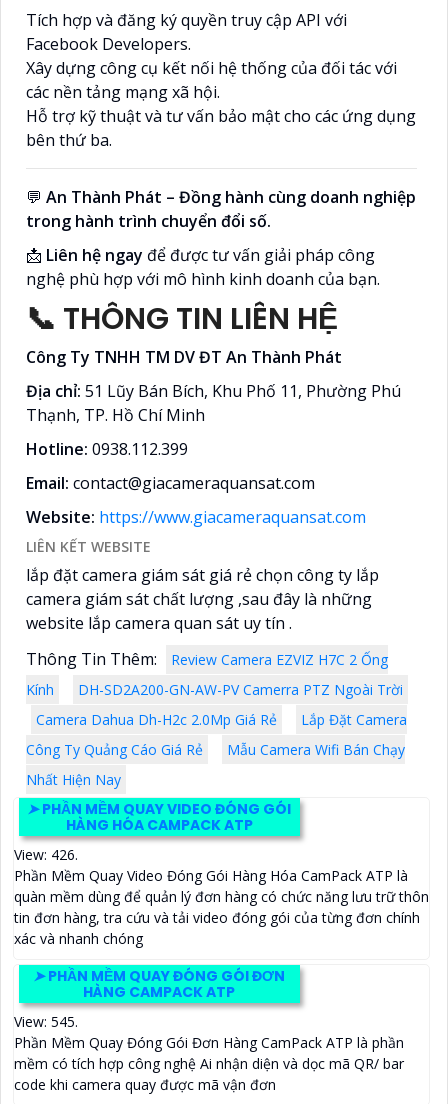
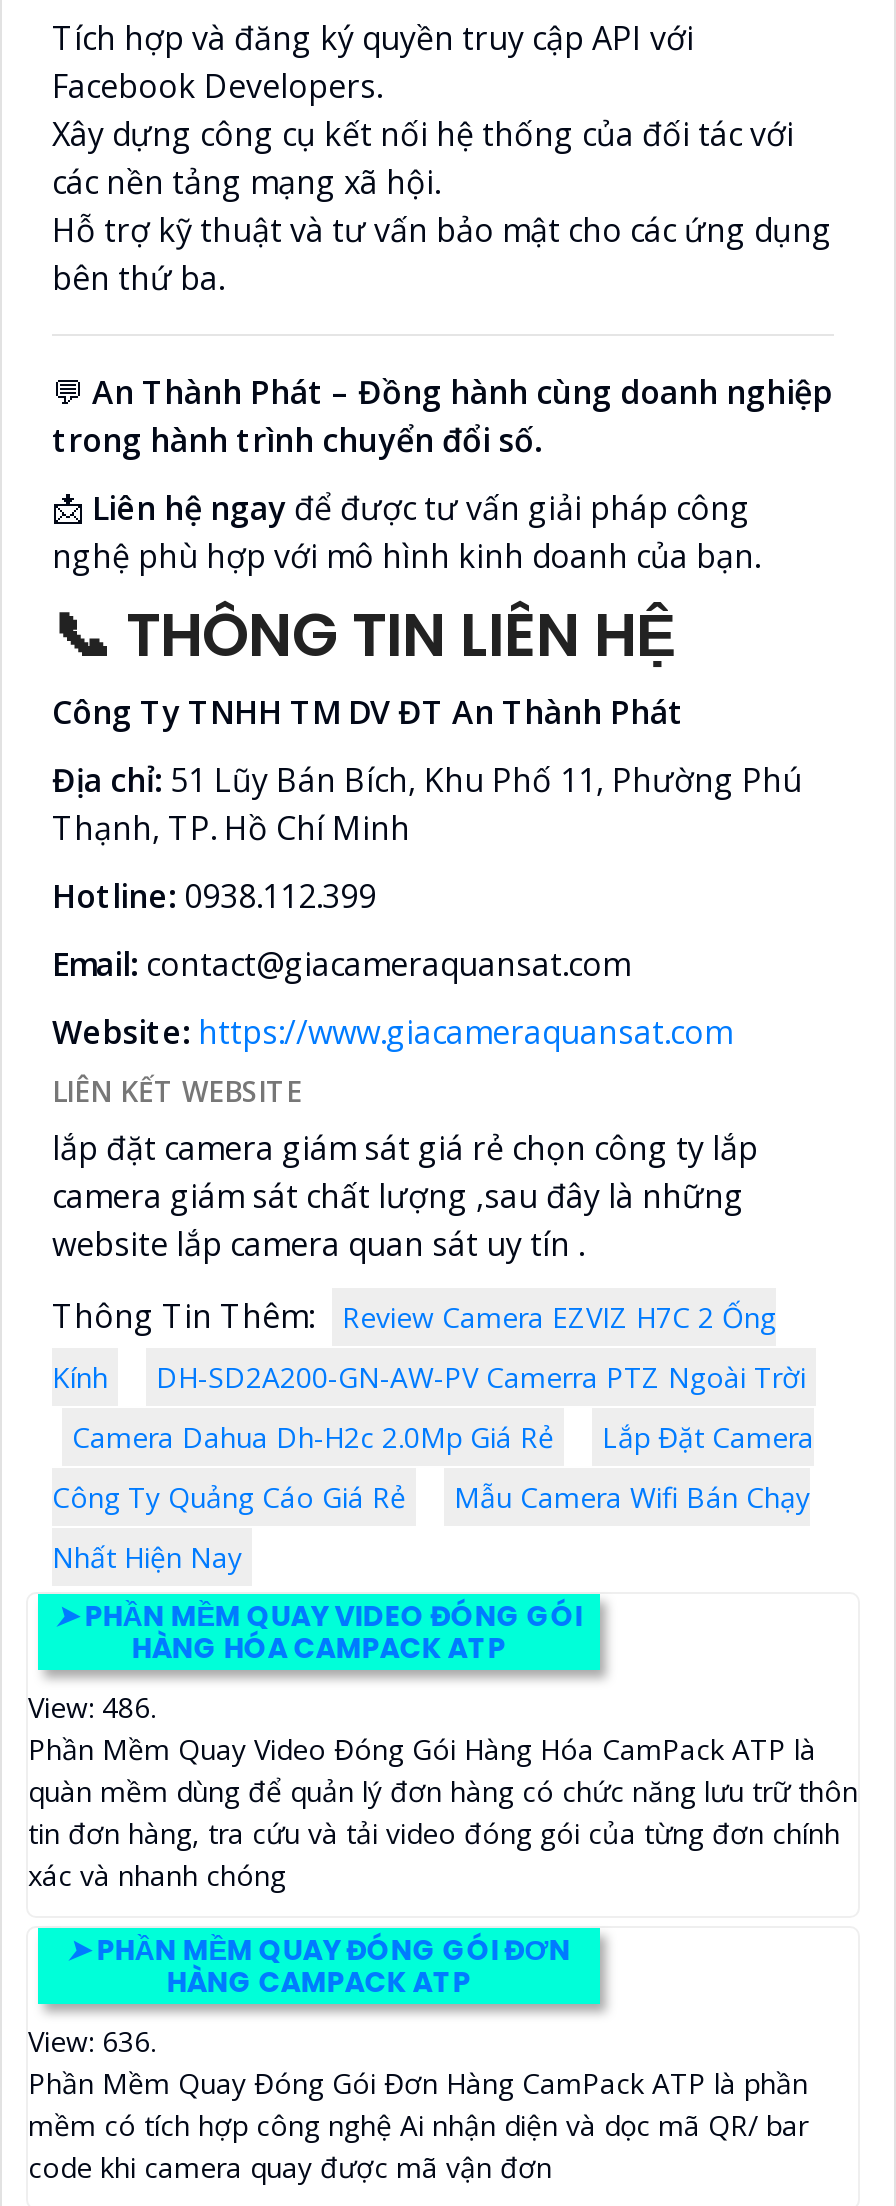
- View: 426.
+ View: 486.

- View: 545.
+ View: 636.
